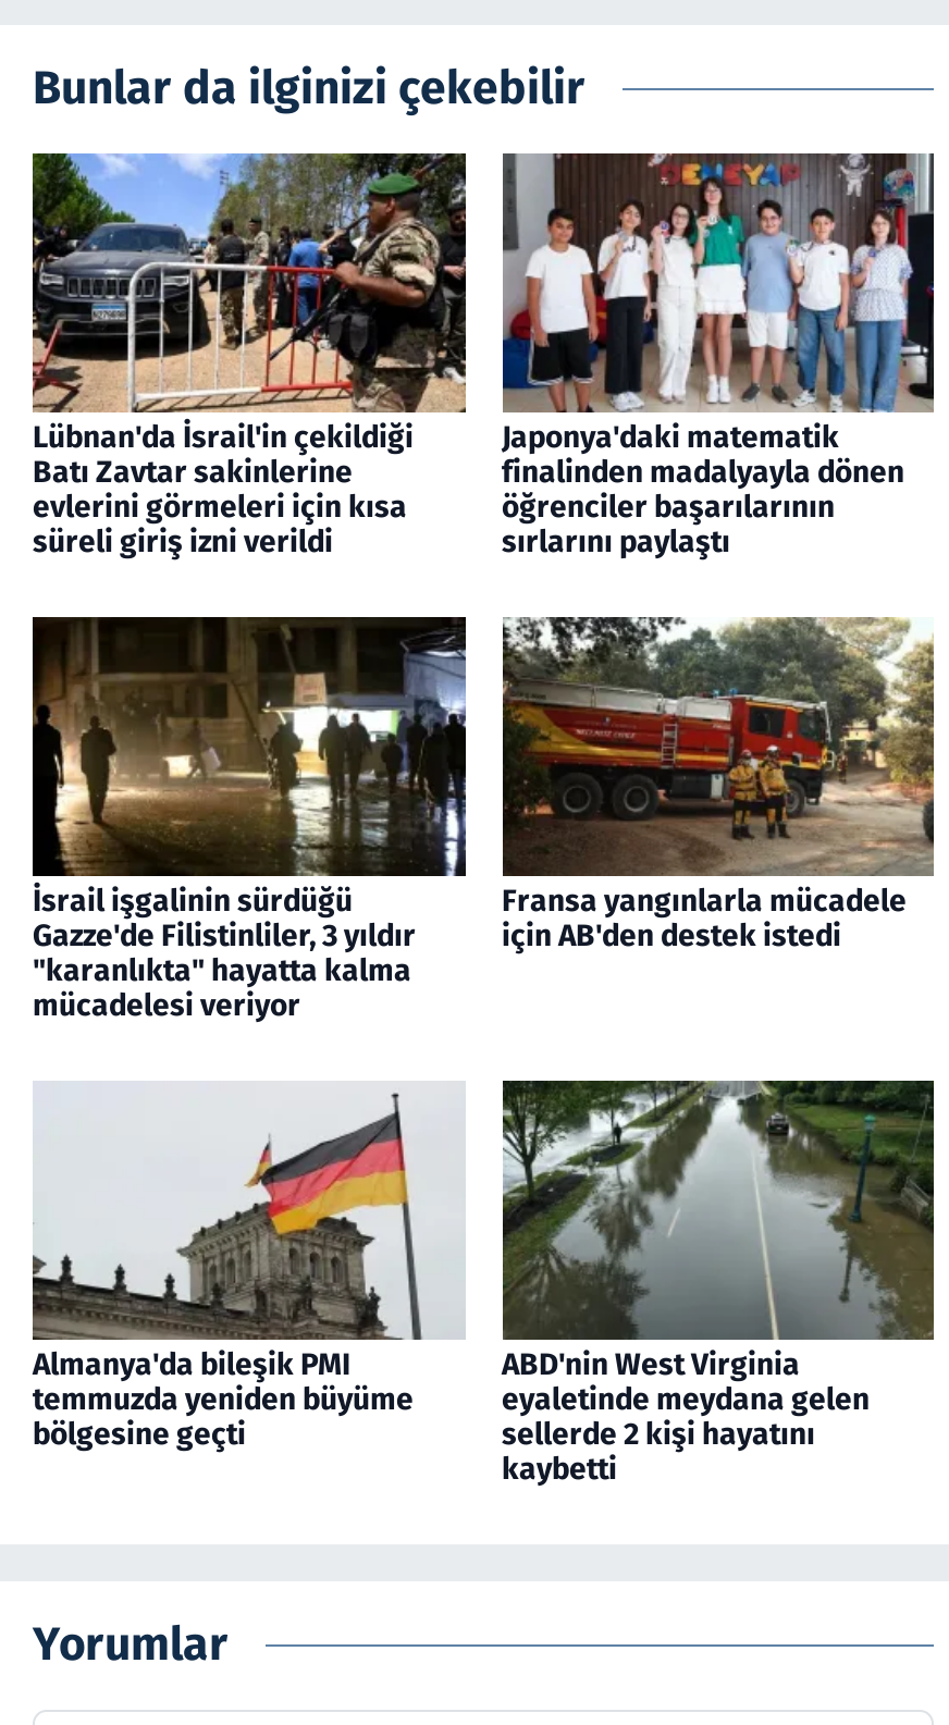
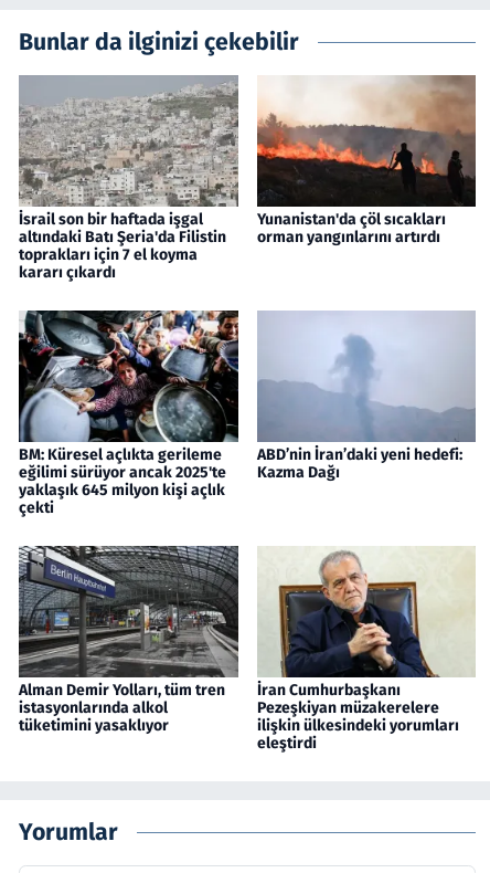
- [image]
- Lübnan'da İsrail'in çekildiği
- Batı Zavtar sakinlerine
- evlerini görmeleri için kısa
- süreli giriş izni verildi
+ [image]
+ İsrail son bir haftada işgal
+ altındaki Batı Şeria'da Filistin
+ toprakları için 7 el koyma
+ kararı çıkardı

- [image]
- Japonya'daki matematik
- finalinden madalyayla dönen
- öğrenciler başarılarının
- sırlarını paylaştı
+ [image]
+ Yunanistan'da çöl sıcakları
+ orman yangınlarını artırdı

- [image]
- İsrail işgalinin sürdüğü
- Gazze'de Filistinliler, 3 yıldır
- "karanlıkta" hayatta kalma
- mücadelesi veriyor
+ [image]
+ BM: Küresel açlıkta gerileme
+ eğilimi sürüyor ancak 2025'te
+ yaklaşık 645 milyon kişi açlık
+ çekti

- [image]
- Fransa yangınlarla mücadele
- için AB'den destek istedi
+ [image]
+ ABD’nin İran’daki yeni hedefi:
+ Kazma Dağı

- [image]
- Almanya'da bileşik PMI
- temmuzda yeniden büyüme
- bölgesine geçti
+ [image]
+ Alman Demir Yolları, tüm tren
+ istasyonlarında alkol
+ tüketimini yasaklıyor

- [image]
- ABD'nin West Virginia
- eyaletinde meydana gelen
- sellerde 2 kişi hayatını
- kaybetti
+ [image]
+ İran Cumhurbaşkanı
+ Pezeşkiyan müzakerelere
+ ilişkin ülkesindeki yorumları
+ eleştirdi
